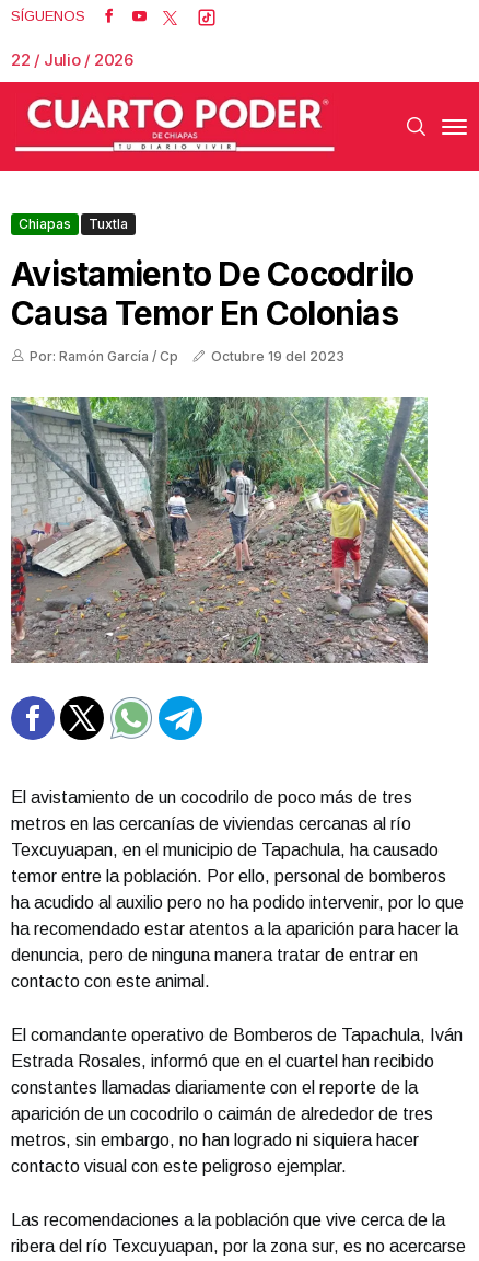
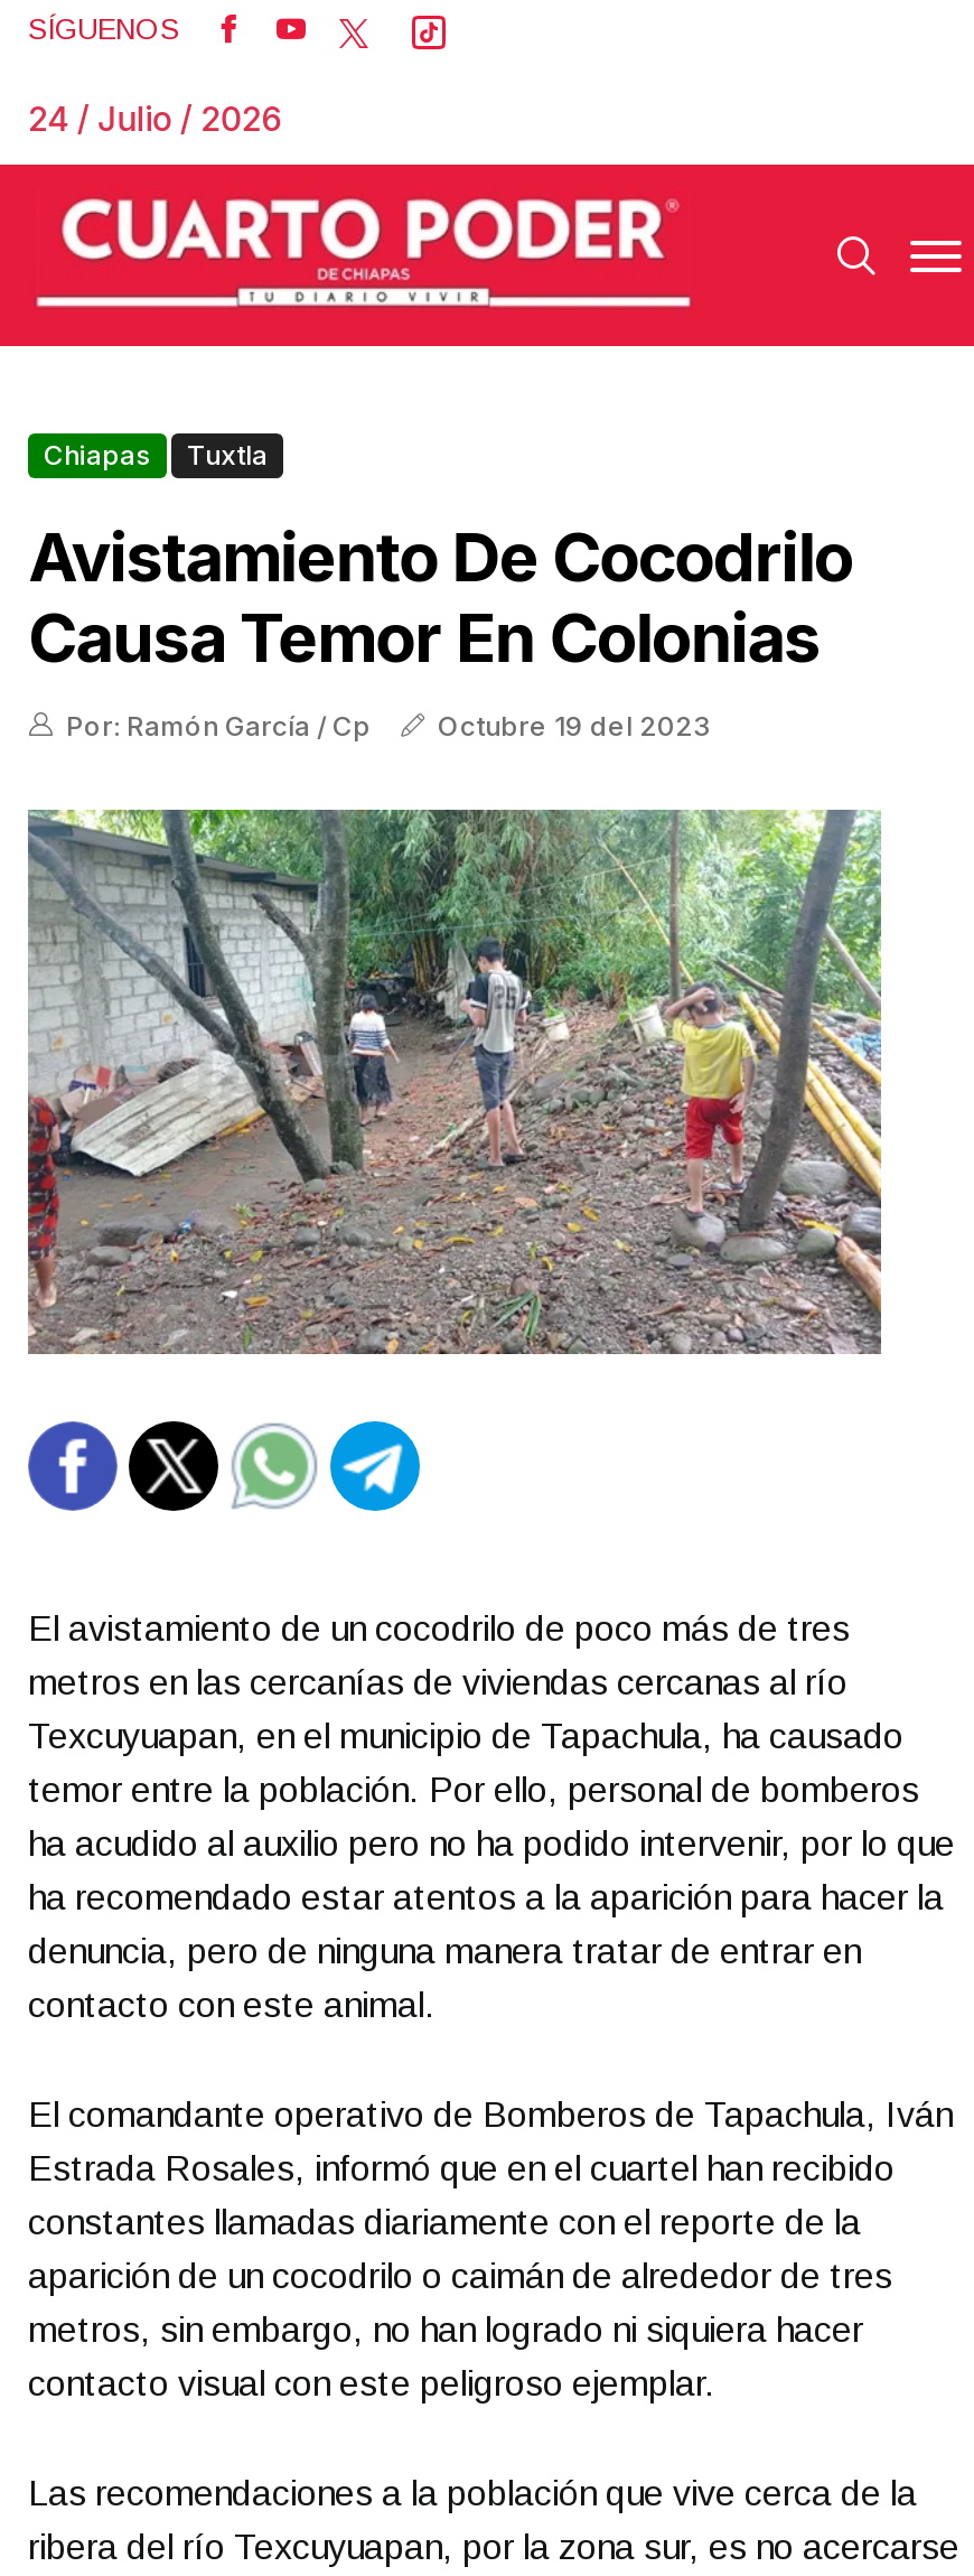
- 22 / Julio / 2026
+ 24 / Julio / 2026
